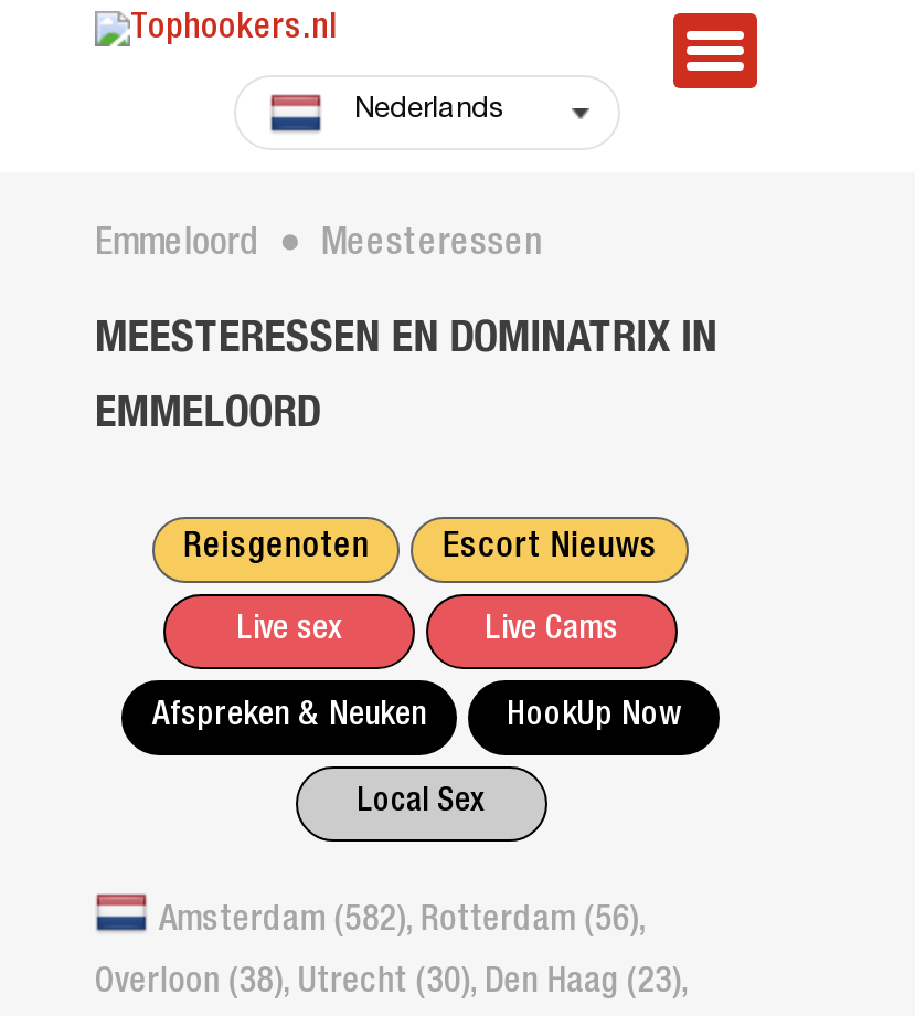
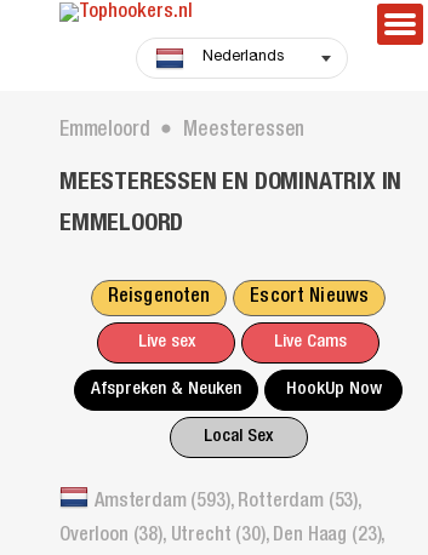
- Amsterdam (582), Rotterdam (56),
+ Amsterdam (593), Rotterdam (53),
